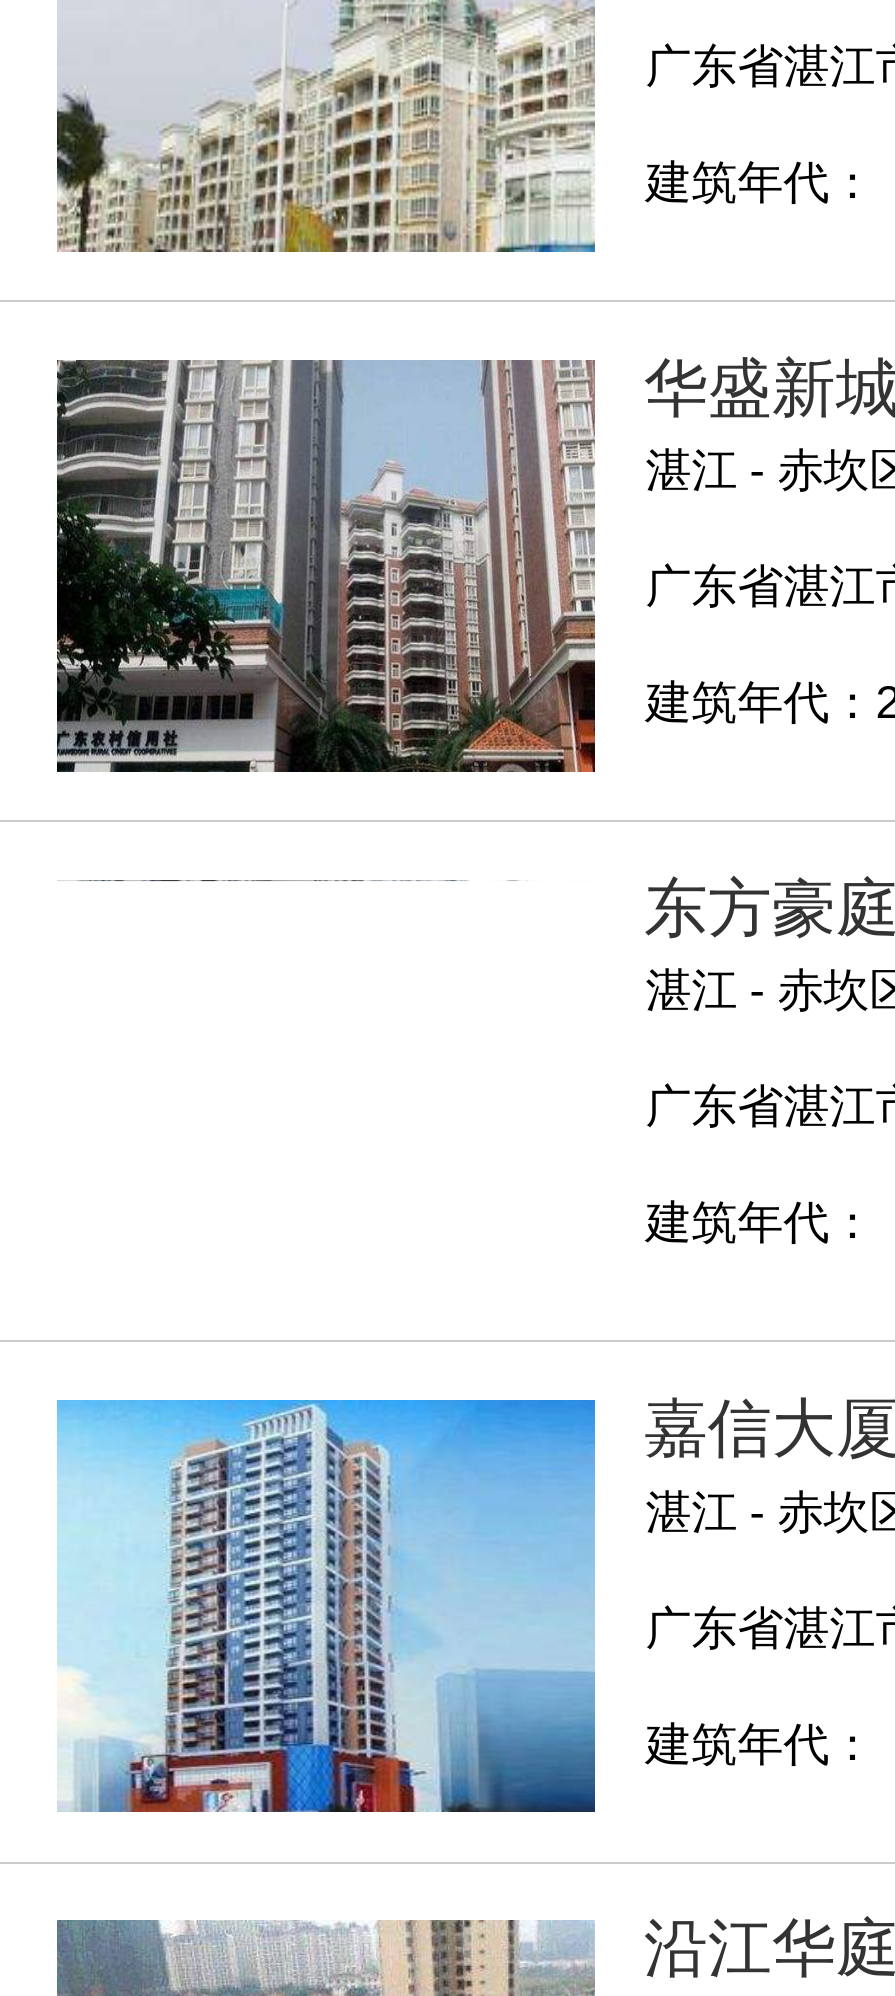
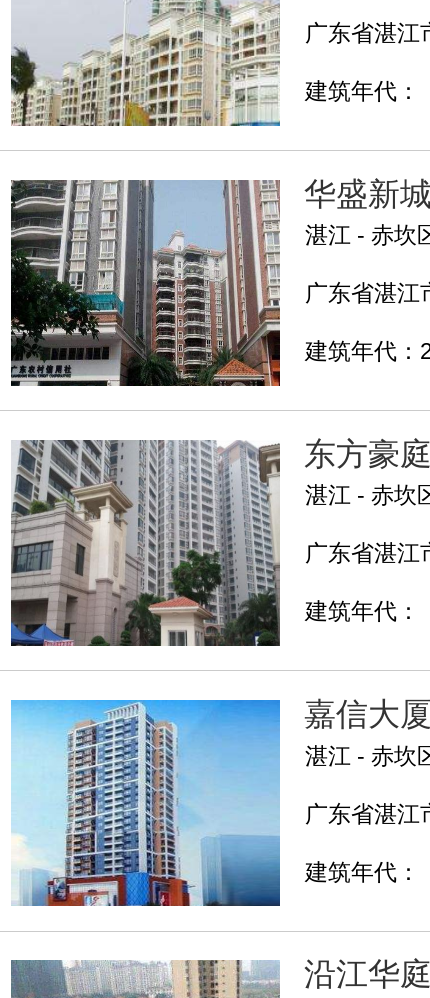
+ [image]
